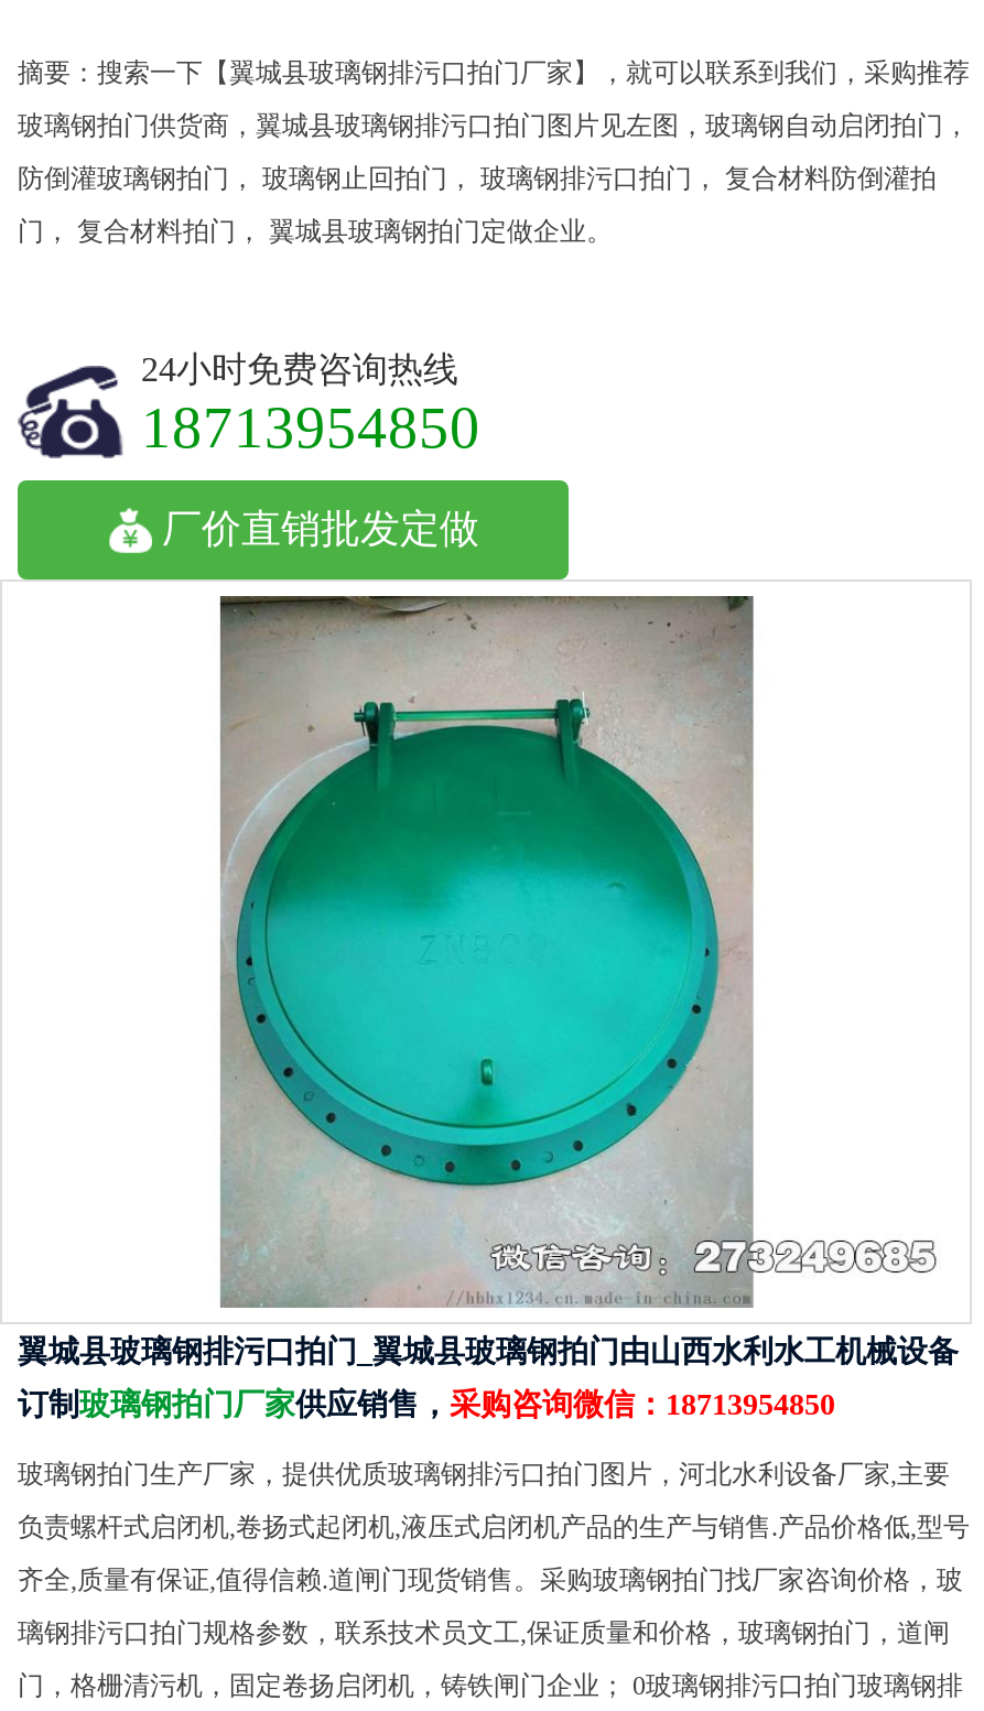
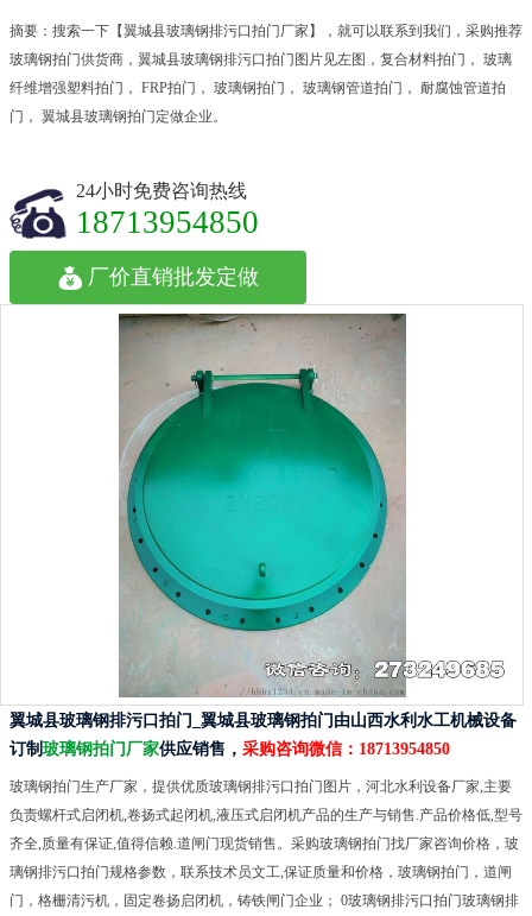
- 玻璃钢拍门供货商，翼城县玻璃钢排污口拍门图片见左图，玻璃钢自动启闭拍门，
+ 玻璃钢拍门供货商，翼城县玻璃钢排污口拍门图片见左图，复合材料拍门， 玻璃

- 防倒灌玻璃钢拍门， 玻璃钢止回拍门， 玻璃钢排污口拍门， 复合材料防倒灌拍
+ 纤维增强塑料拍门， FRP拍门， 玻璃钢拍门， 玻璃钢管道拍门， 耐腐蚀管道拍

- 门， 复合材料拍门， 翼城县玻璃钢拍门定做企业。
+ 门， 翼城县玻璃钢拍门定做企业。
